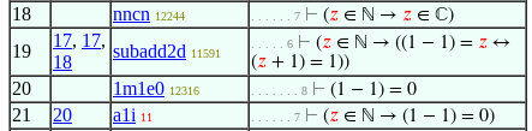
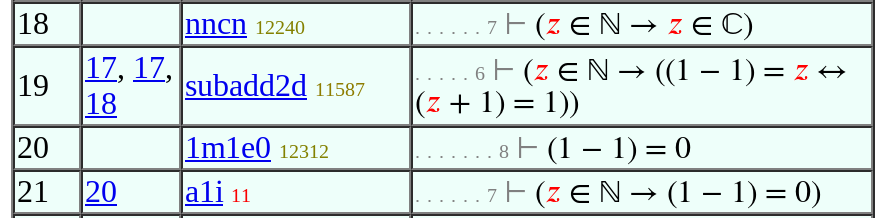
- nncn 12244
+ nncn 12240

- subadd2d 11591
+ subadd2d 11587

- 1m1e0 12316
+ 1m1e0 12312
